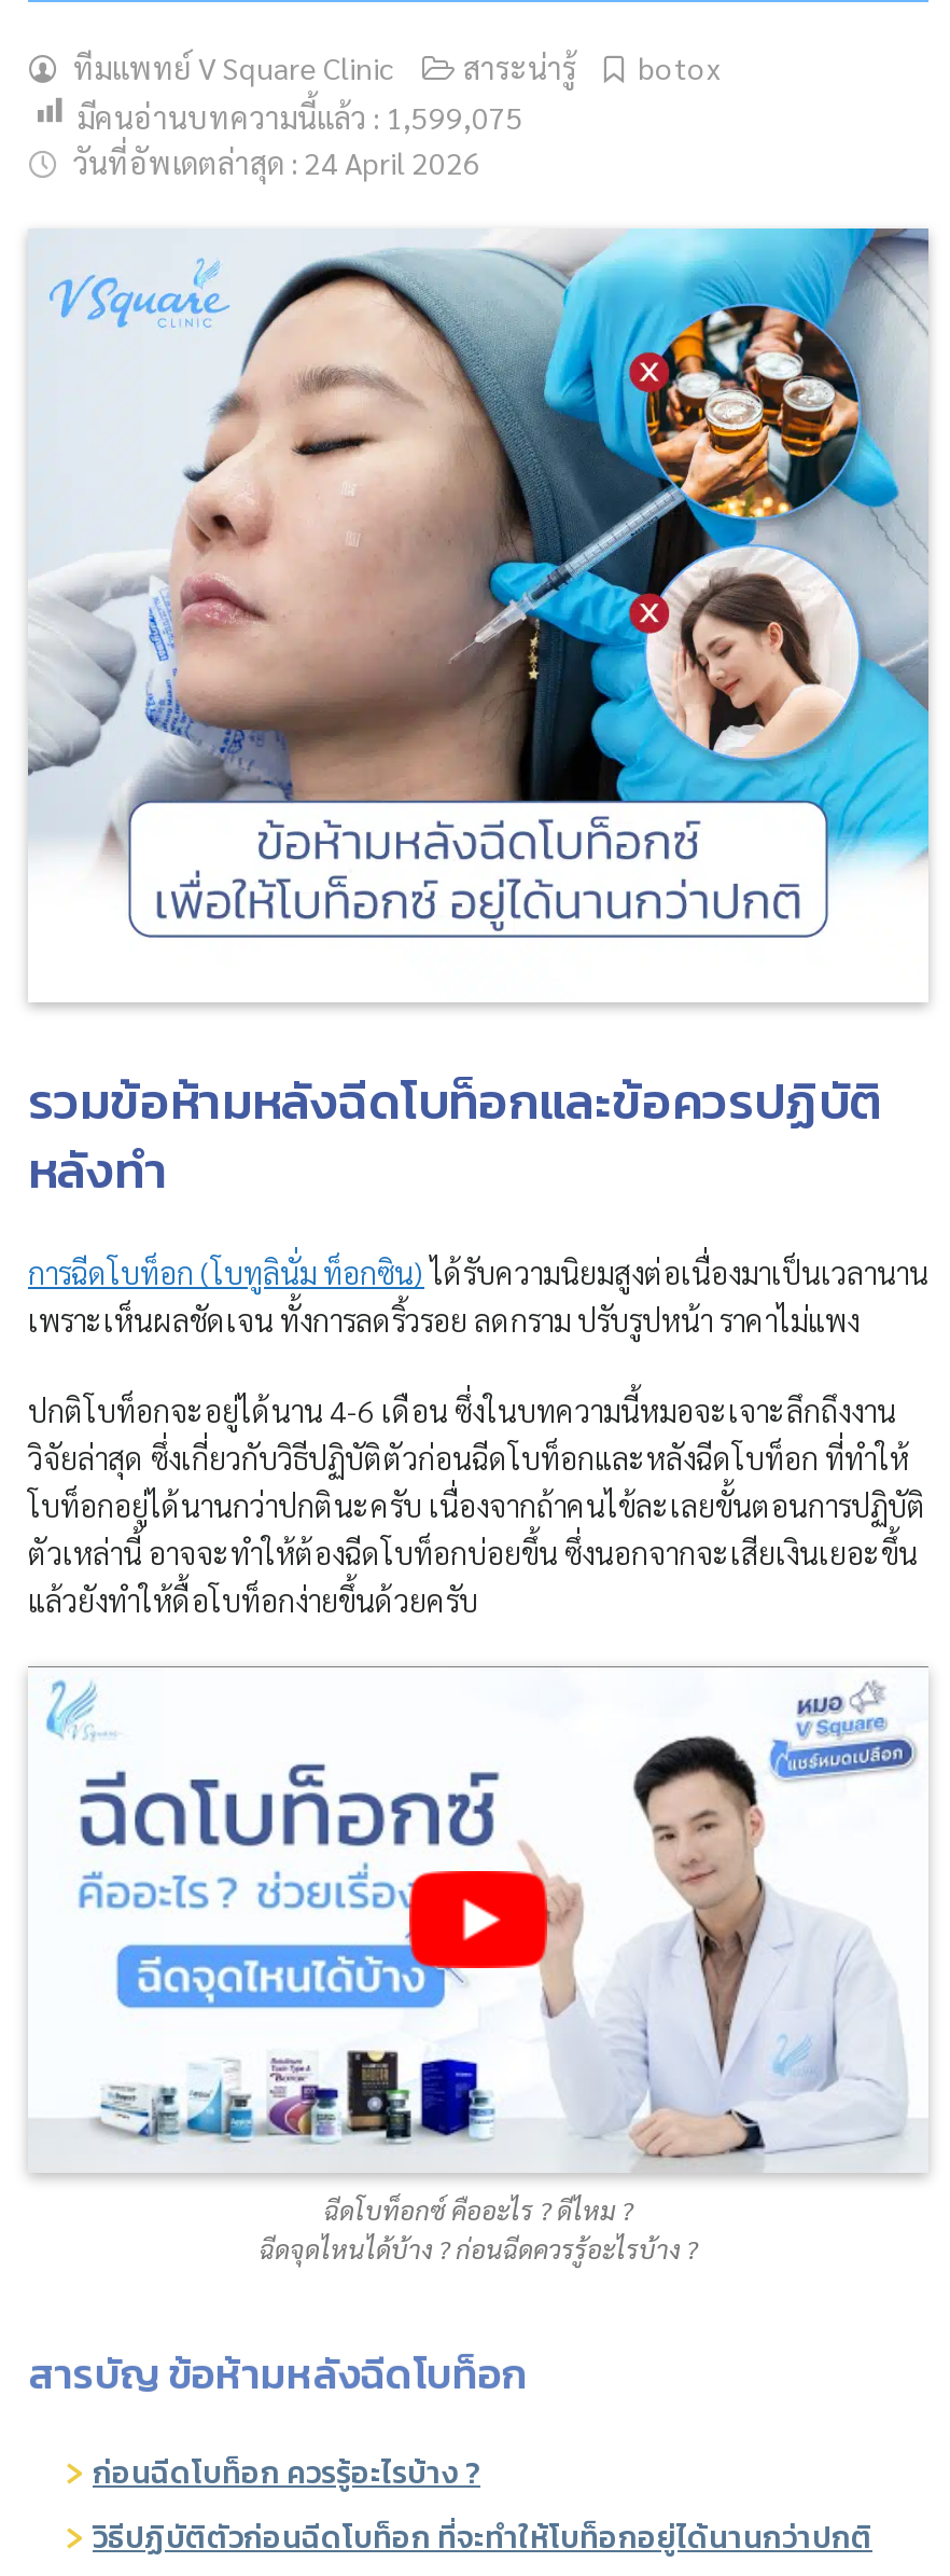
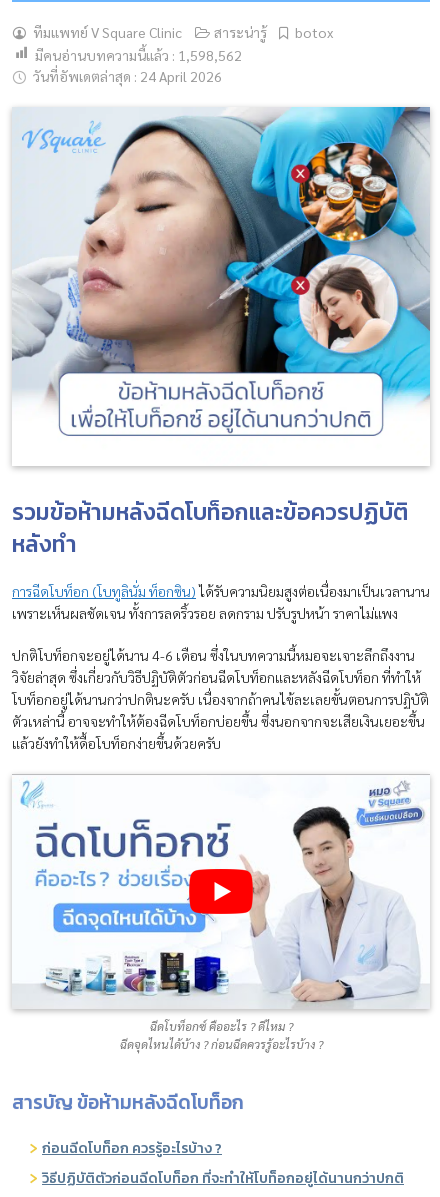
- มีคนอ่านบทความนี้แล้ว : 1,599,075
+ มีคนอ่านบทความนี้แล้ว : 1,598,562
